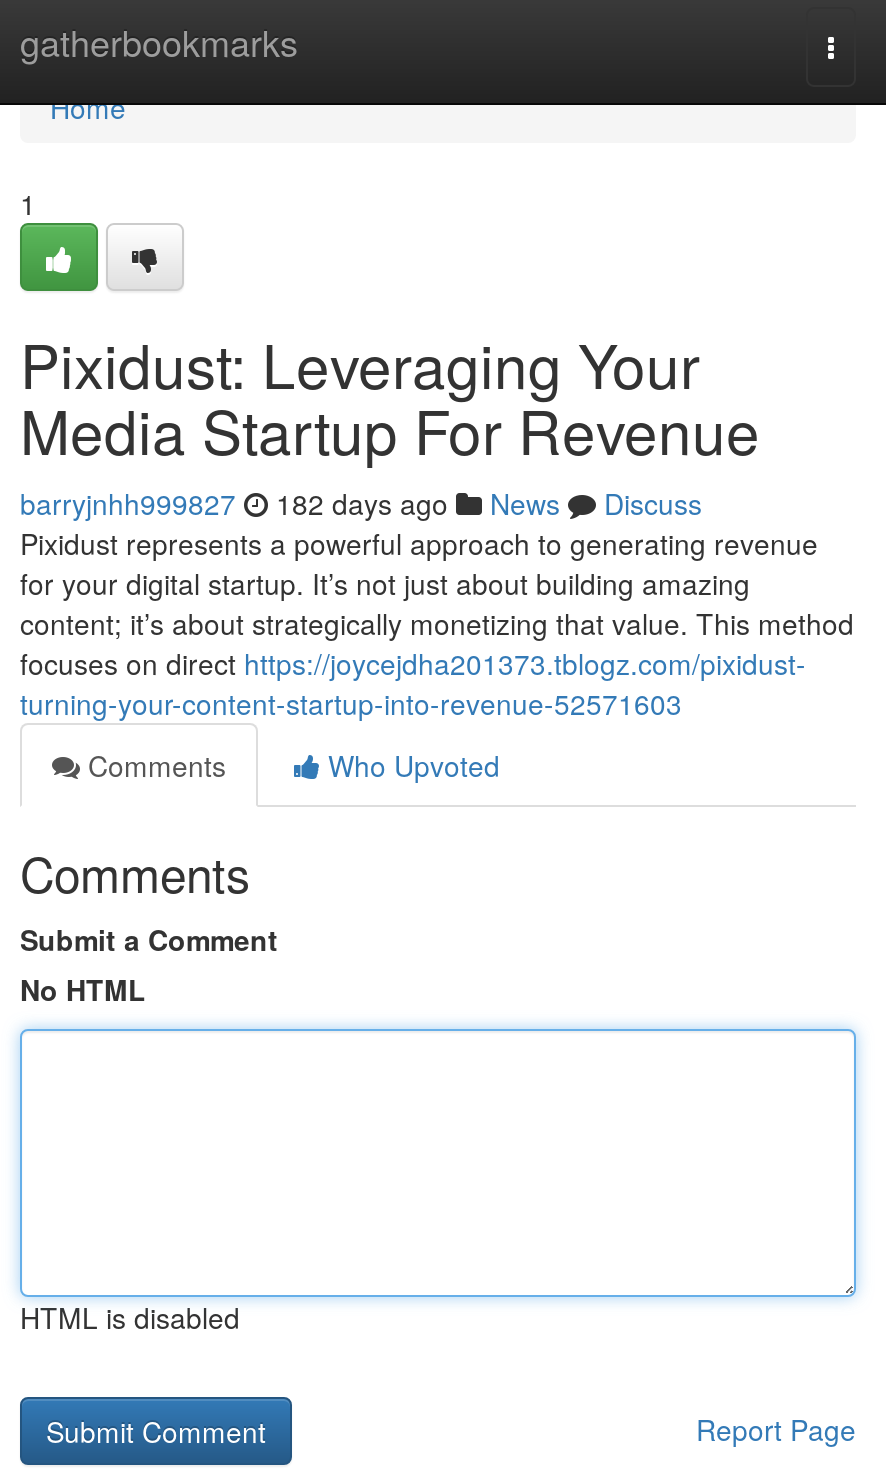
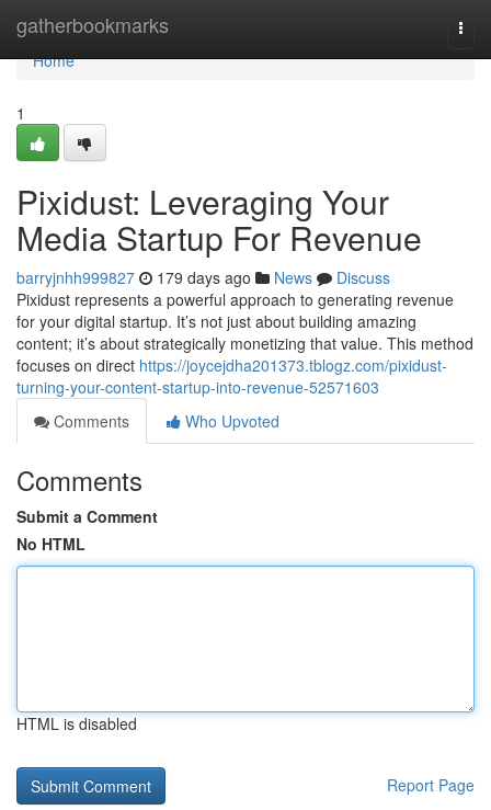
- barryjnhh999827 182 days ago News Discuss
+ barryjnhh999827 179 days ago News Discuss
